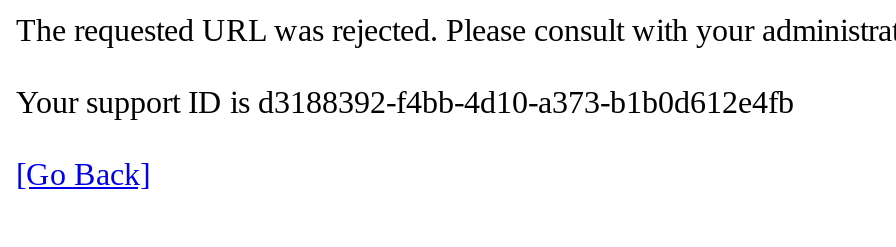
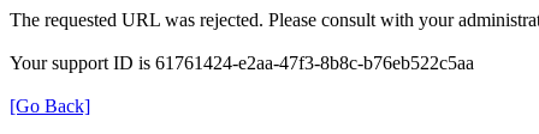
- Your support ID is d3188392-f4bb-4d10-a373-b1b0d612e4fb
+ Your support ID is 61761424-e2aa-47f3-8b8c-b76eb522c5aa
